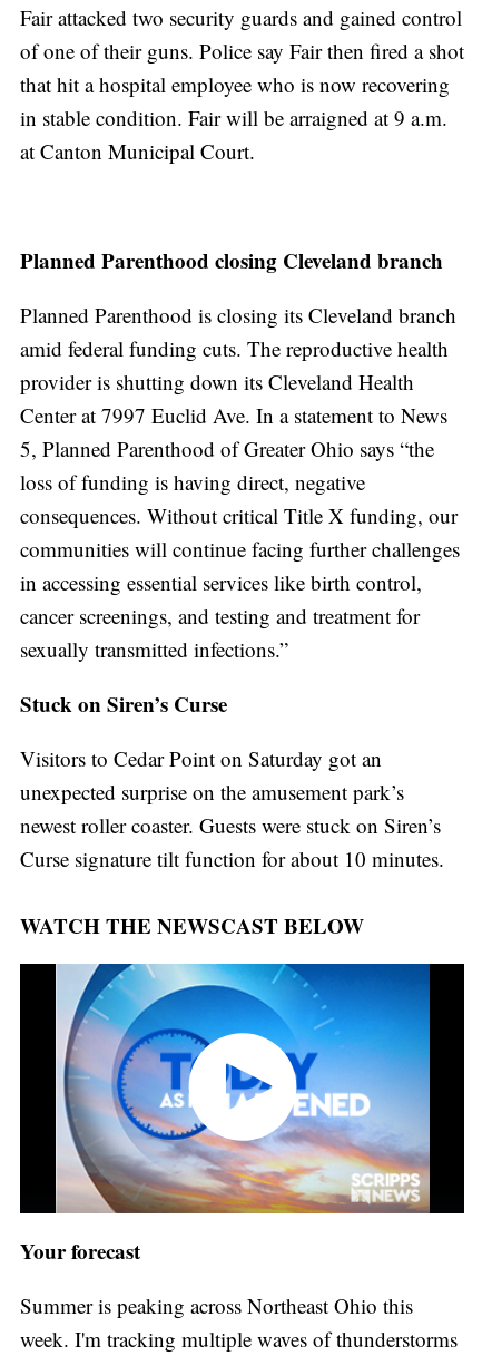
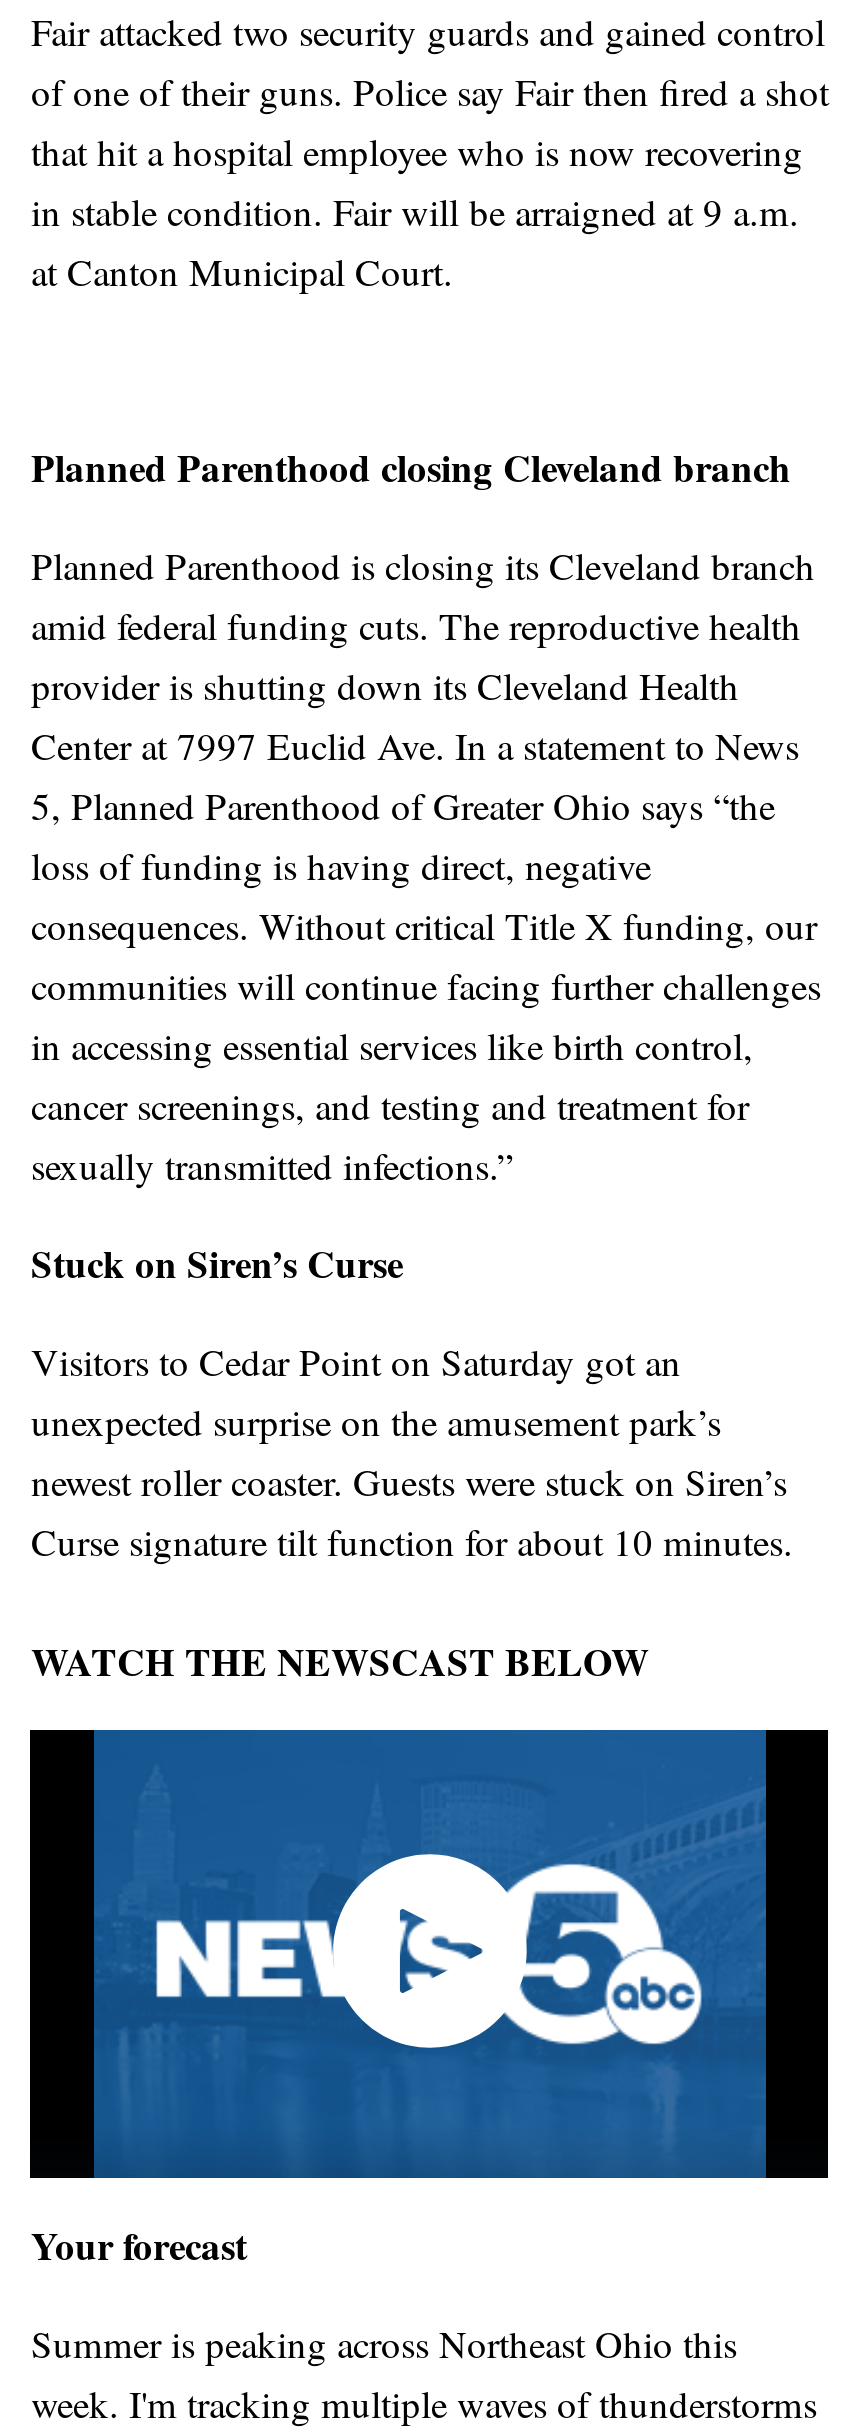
- [image]
+ [image]
